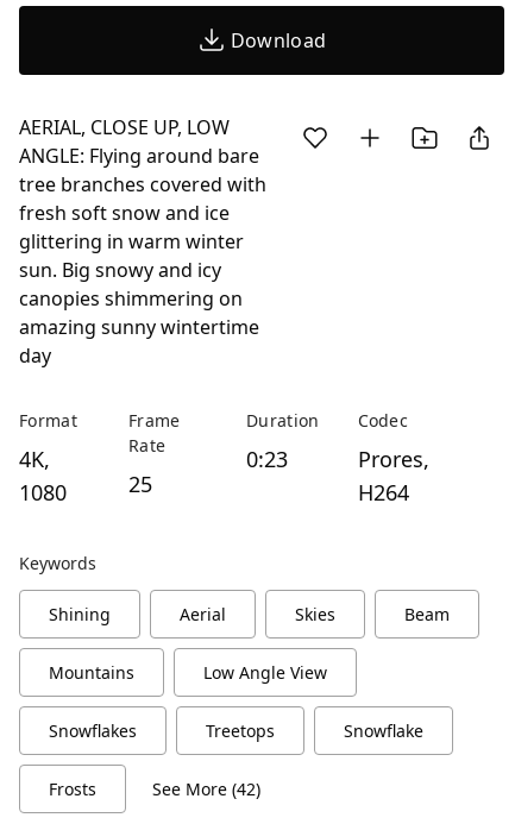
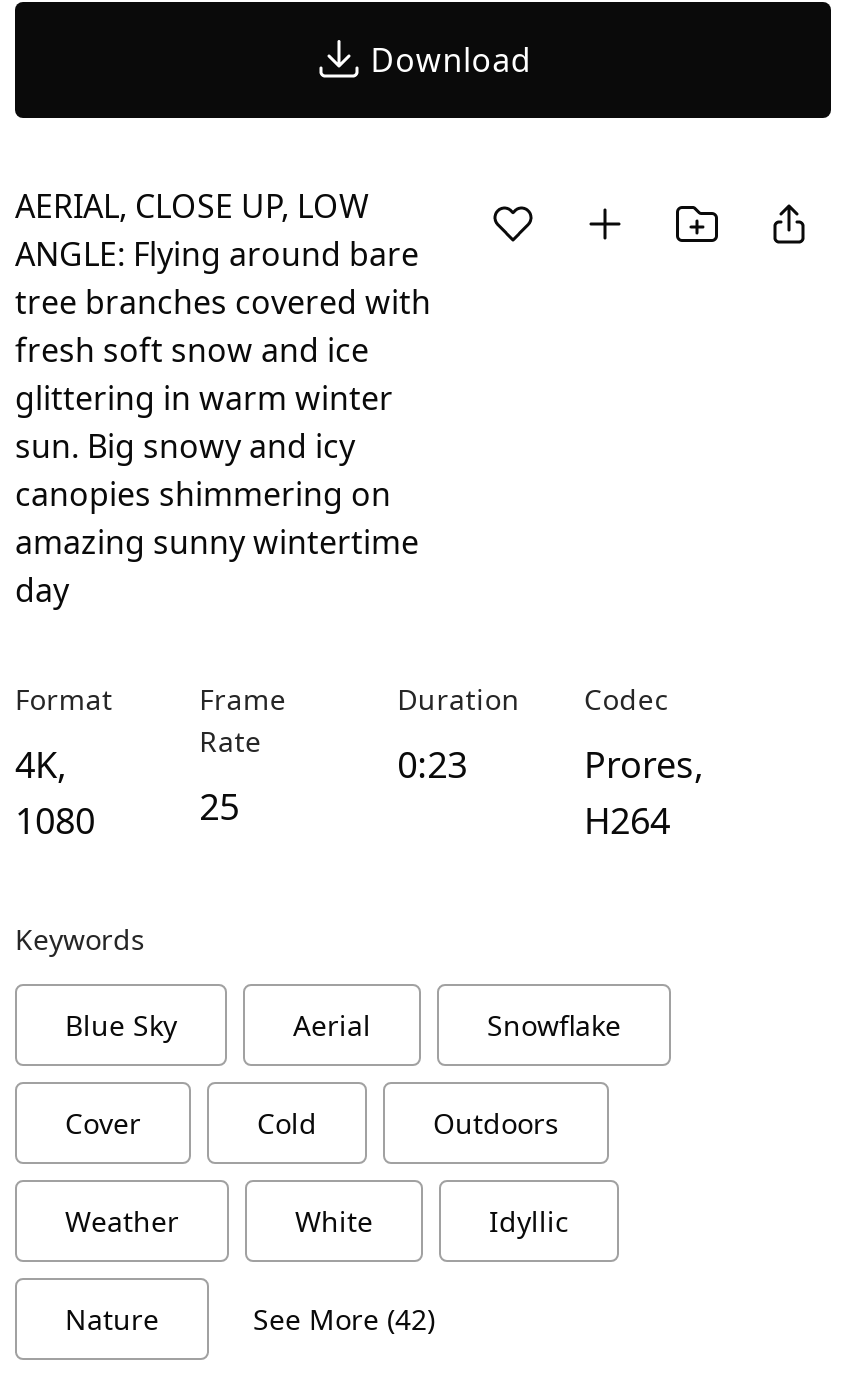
- Shining
+ Blue Sky

- Skies
- Beam
- Mountains
- Low Angle View
- Snowflakes
- Treetops

moved up: Snowflake

- Frosts
+ Cover
+ Cold
+ Outdoors
+ Weather
+ White
+ Idyllic
+ Nature
